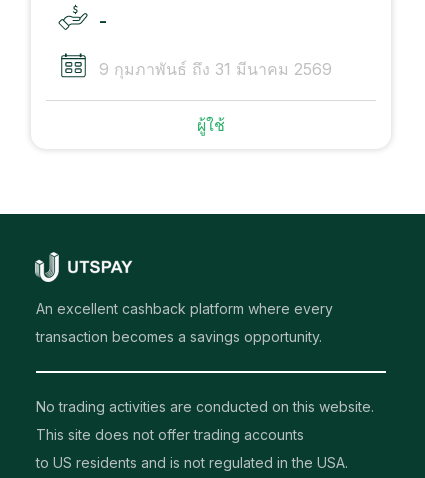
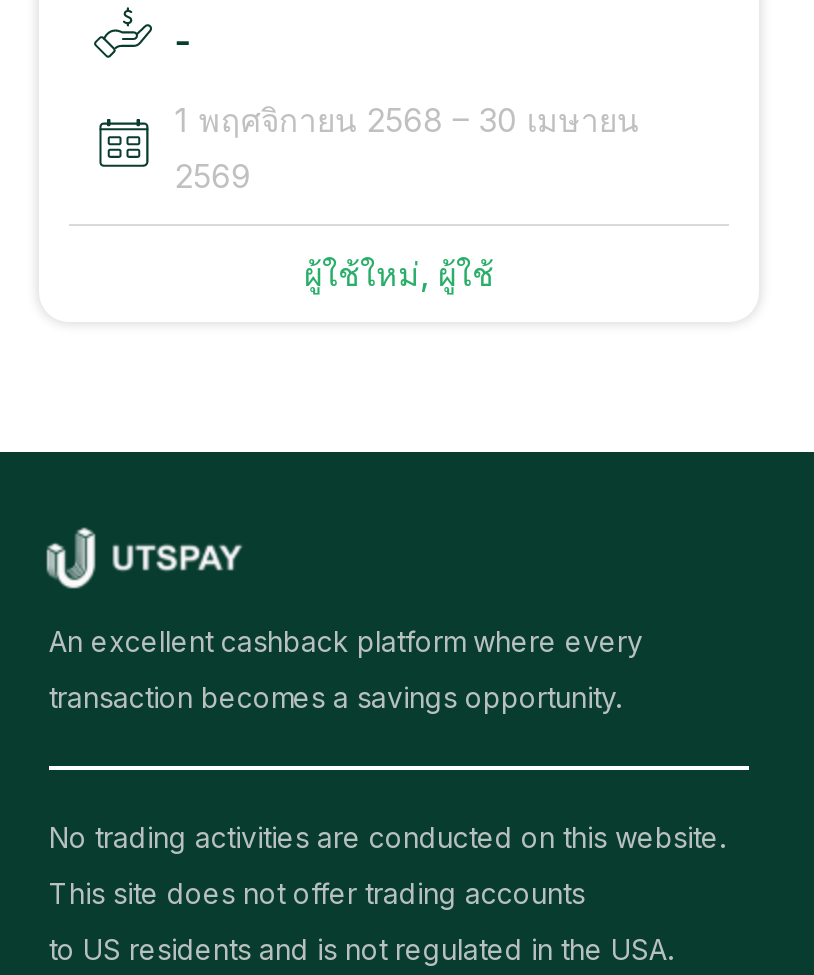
- 9 กุมภาพันธ์ ถึง 31 มีนาคม 2569
+ 1 พฤศจิกายน 2568 – 30 เมษายน
+ 2569

- ผู้ใช้
+ ผู้ใช้ใหม่, ผู้ใช้
